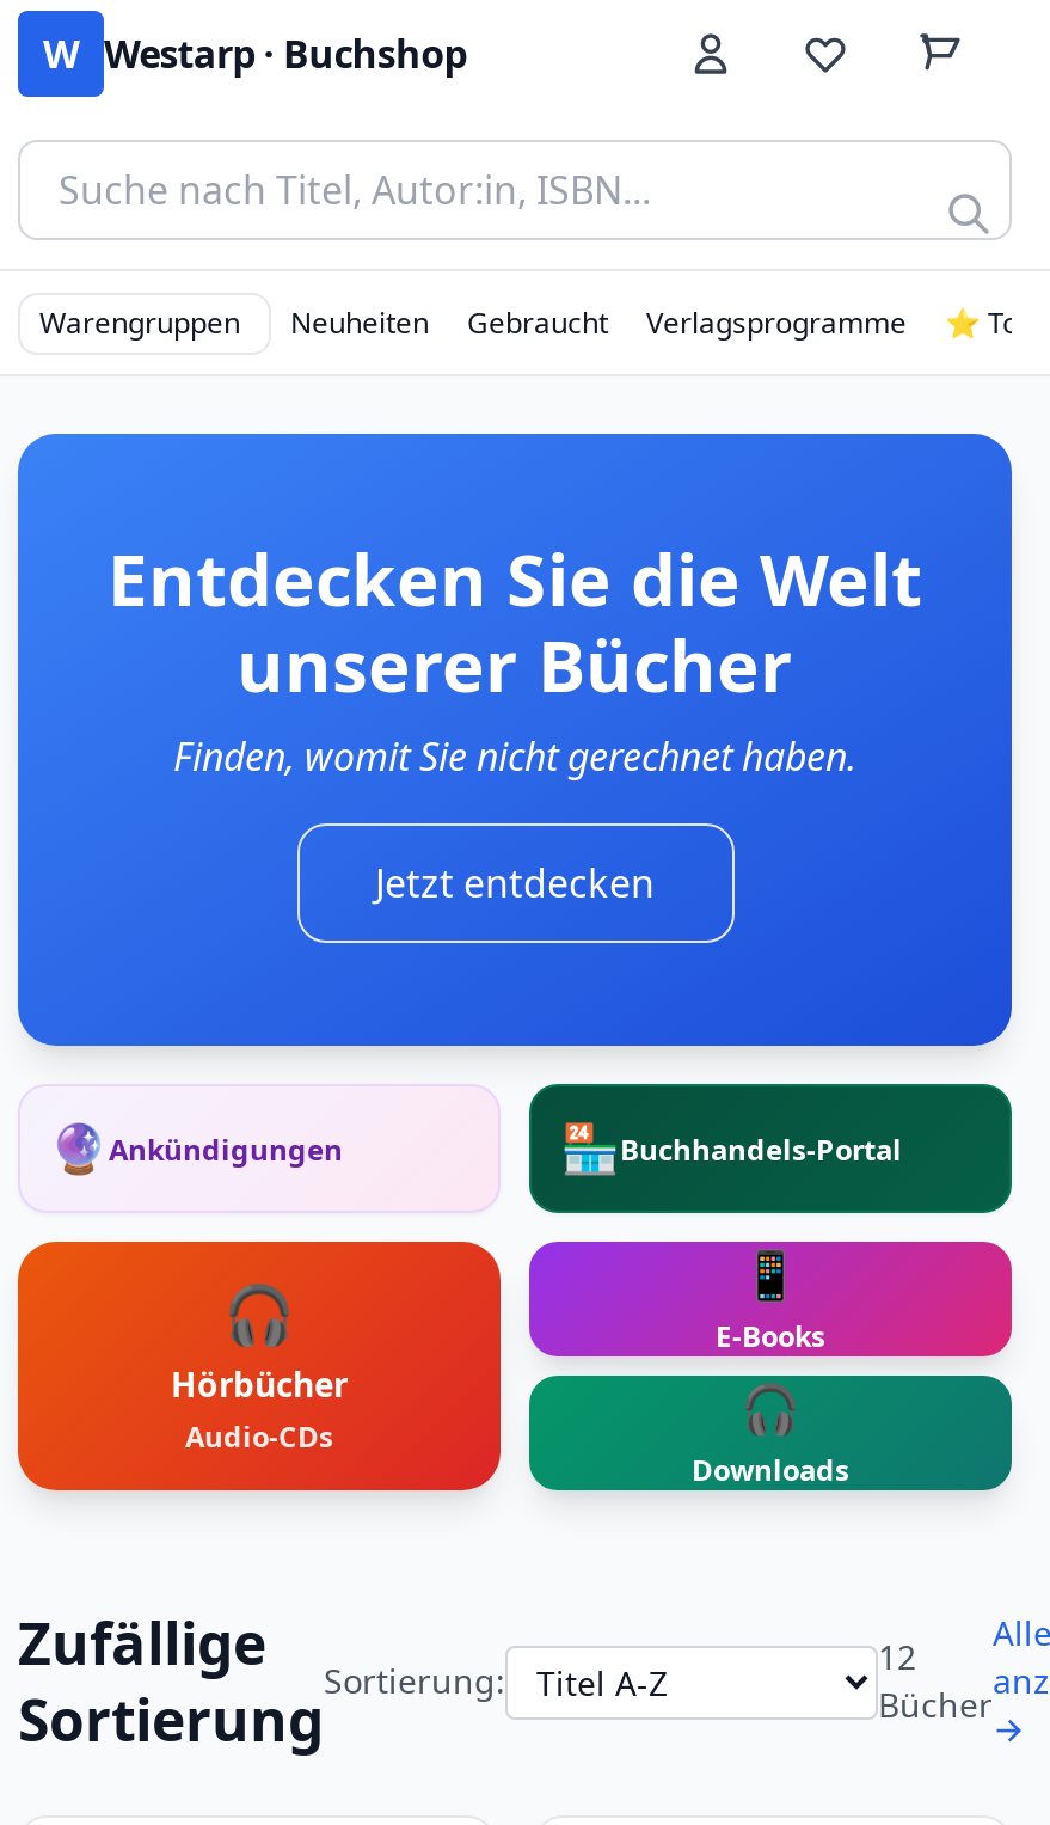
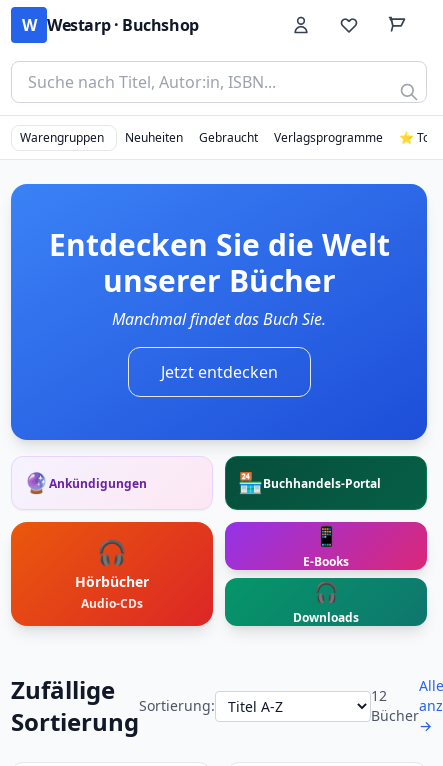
- Finden, womit Sie nicht gerechnet haben.
+ Manchmal findet das Buch Sie.
